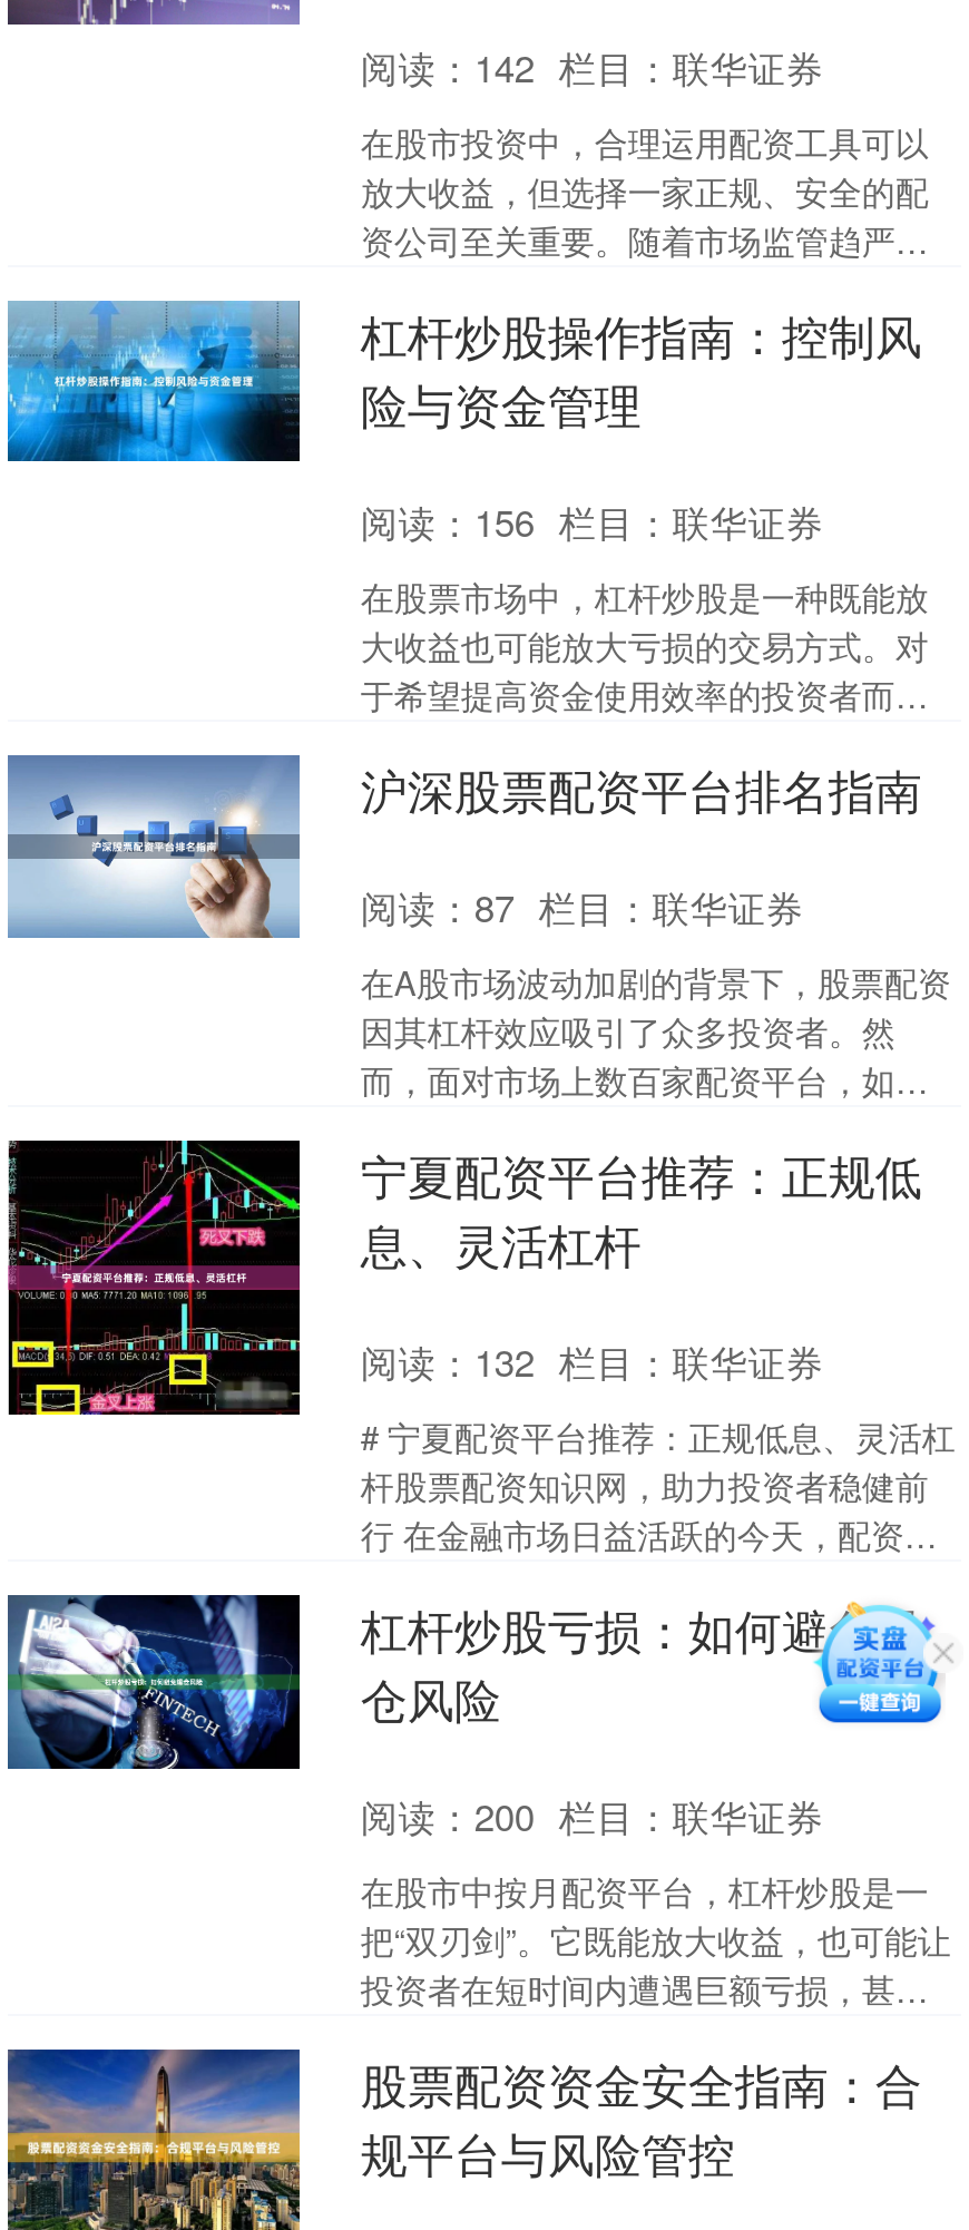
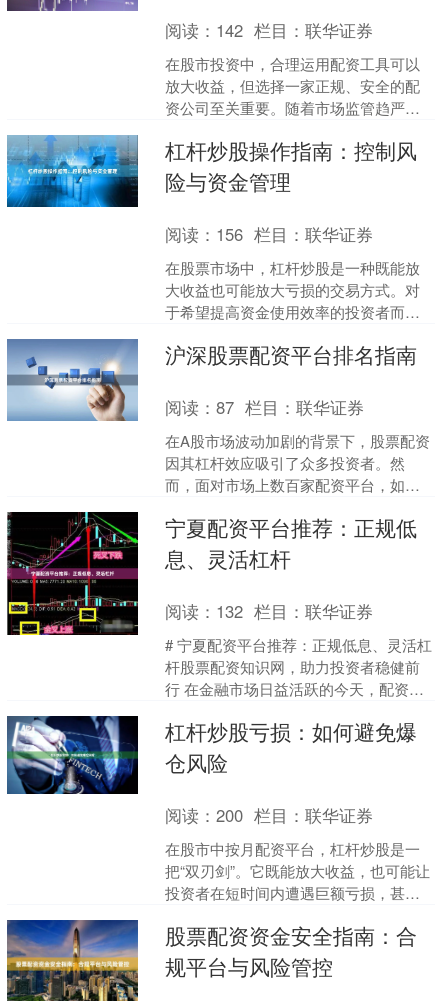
- [image]
